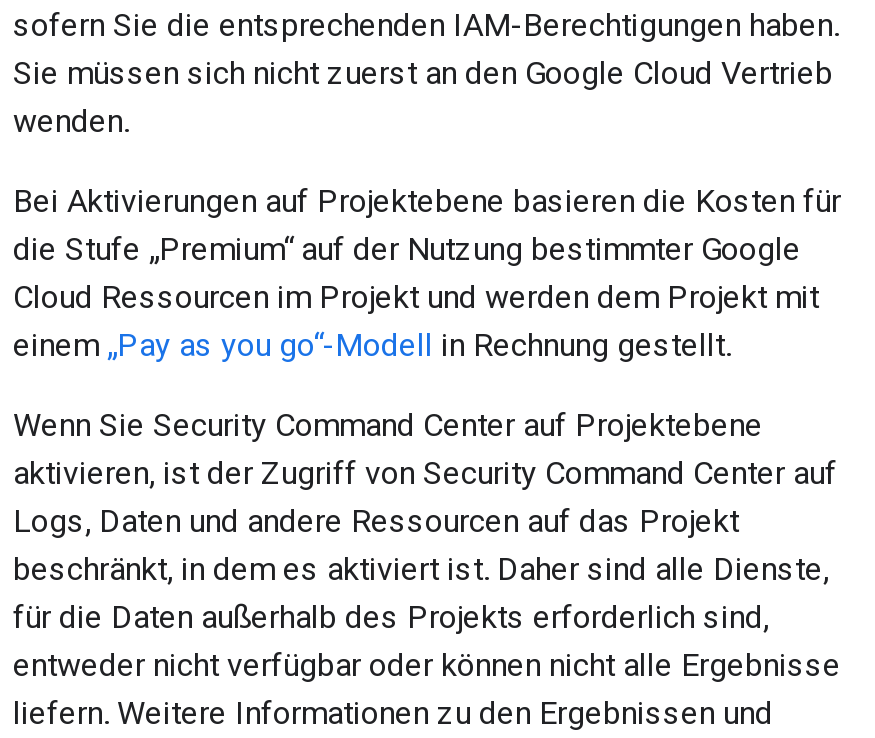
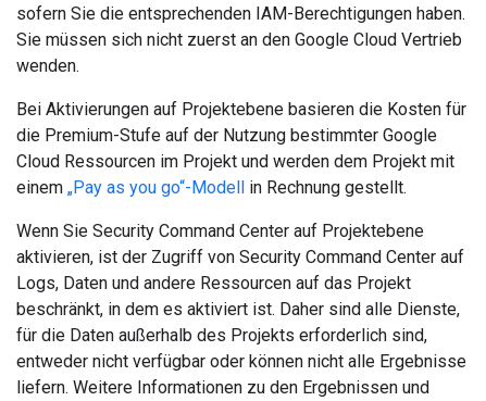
- die Stufe „Premium“ auf der Nutzung bestimmter Google
+ die Premium-Stufe auf der Nutzung bestimmter Google
